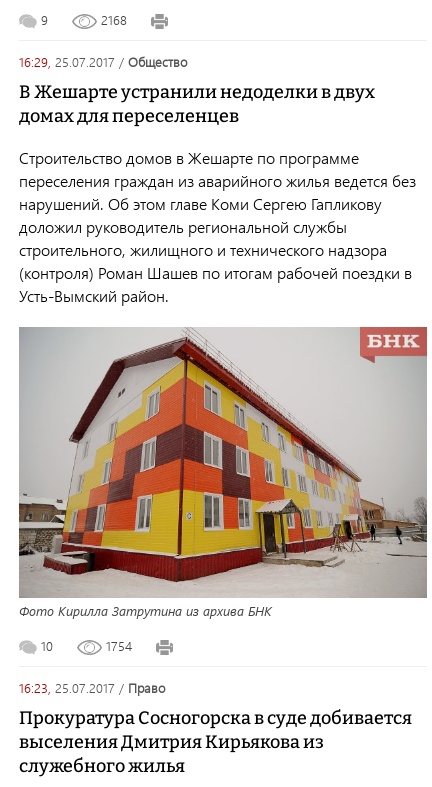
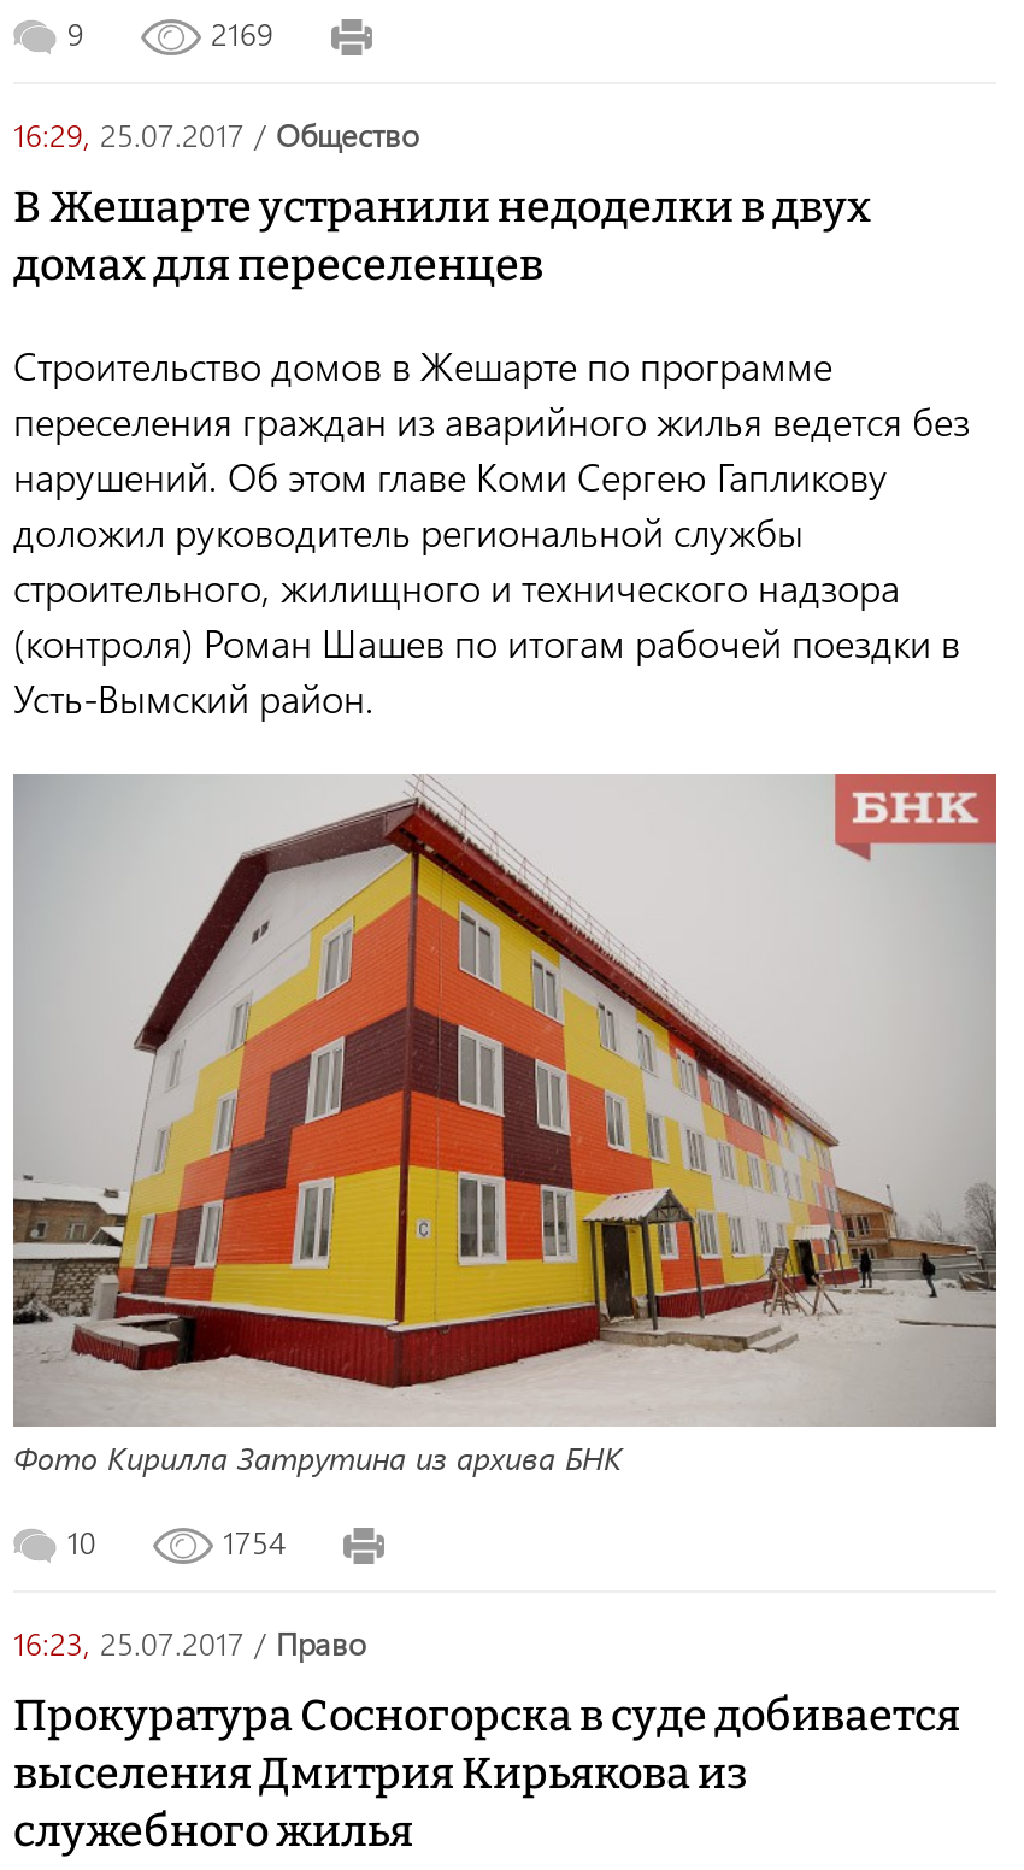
- 2168
+ 2169
